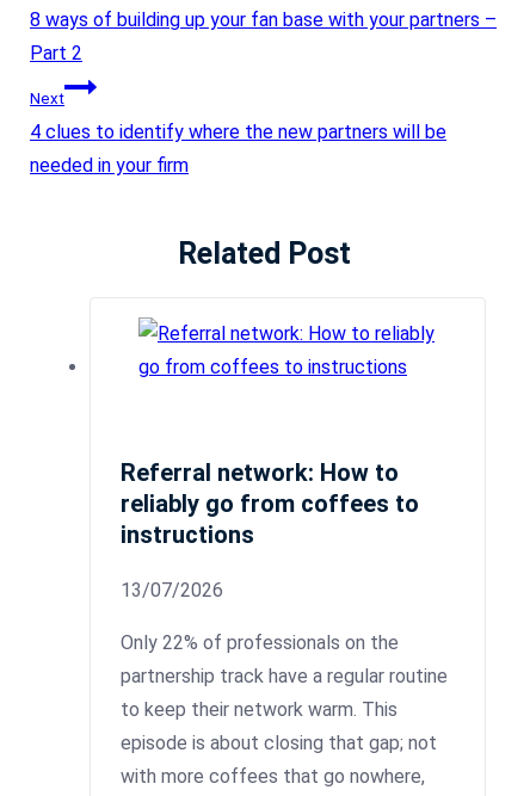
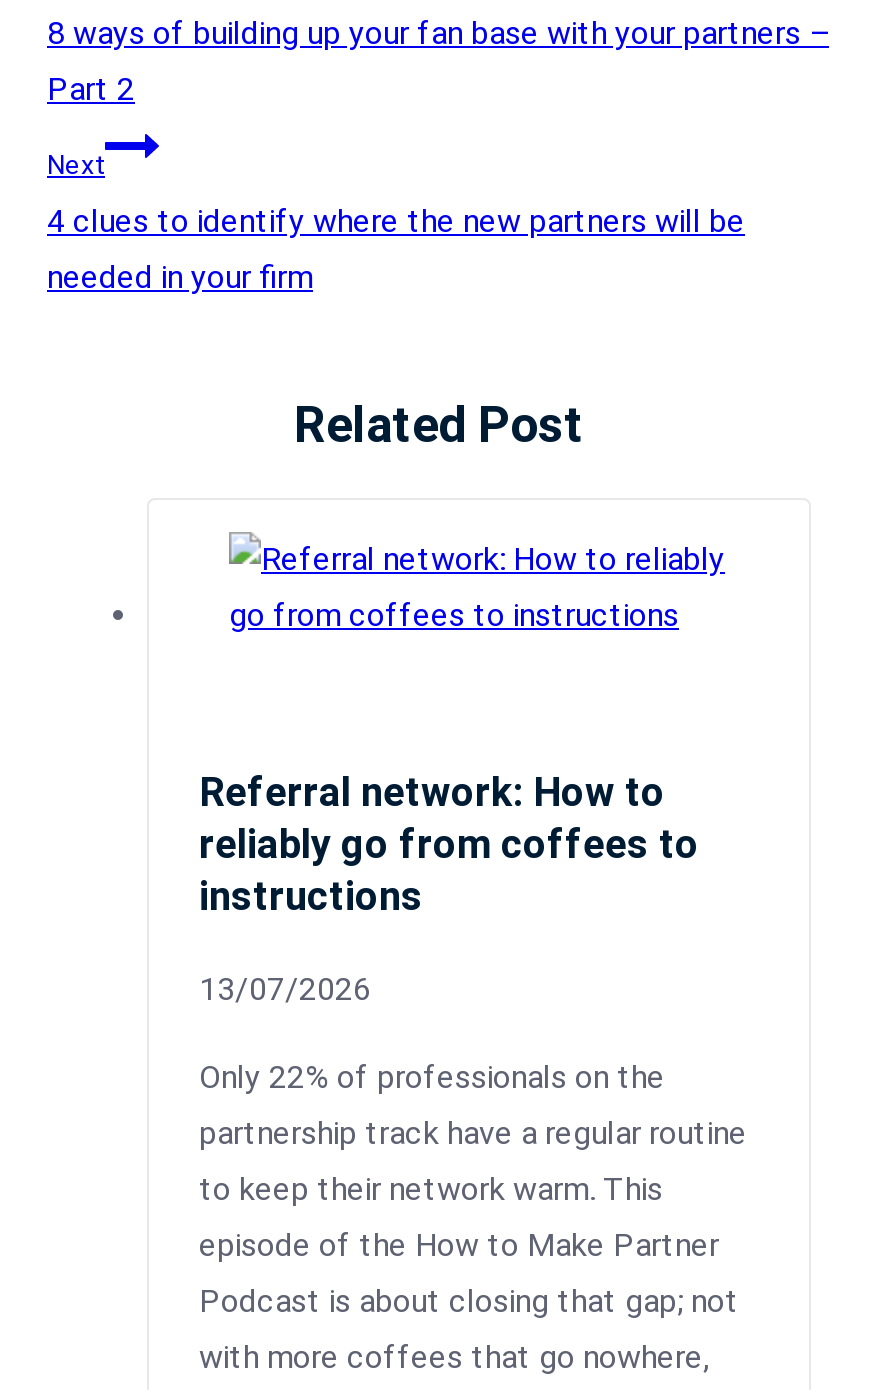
- episode is about closing that gap; not
+ episode of the How to Make Partner
+ Podcast is about closing that gap; not
